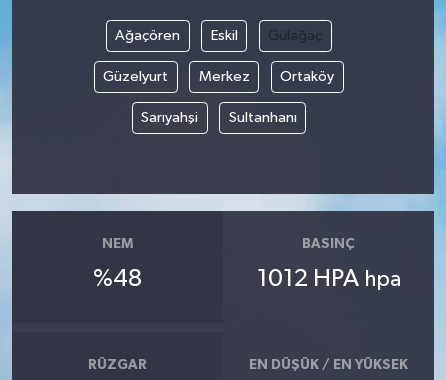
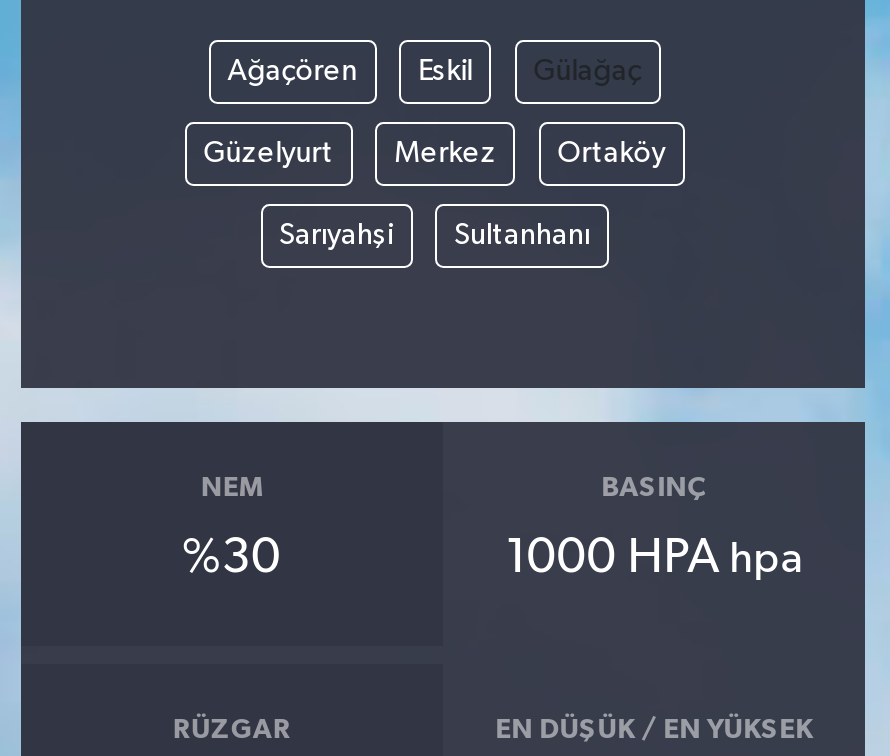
- %48
+ %30

- 1012 HPA hpa
+ 1000 HPA hpa
